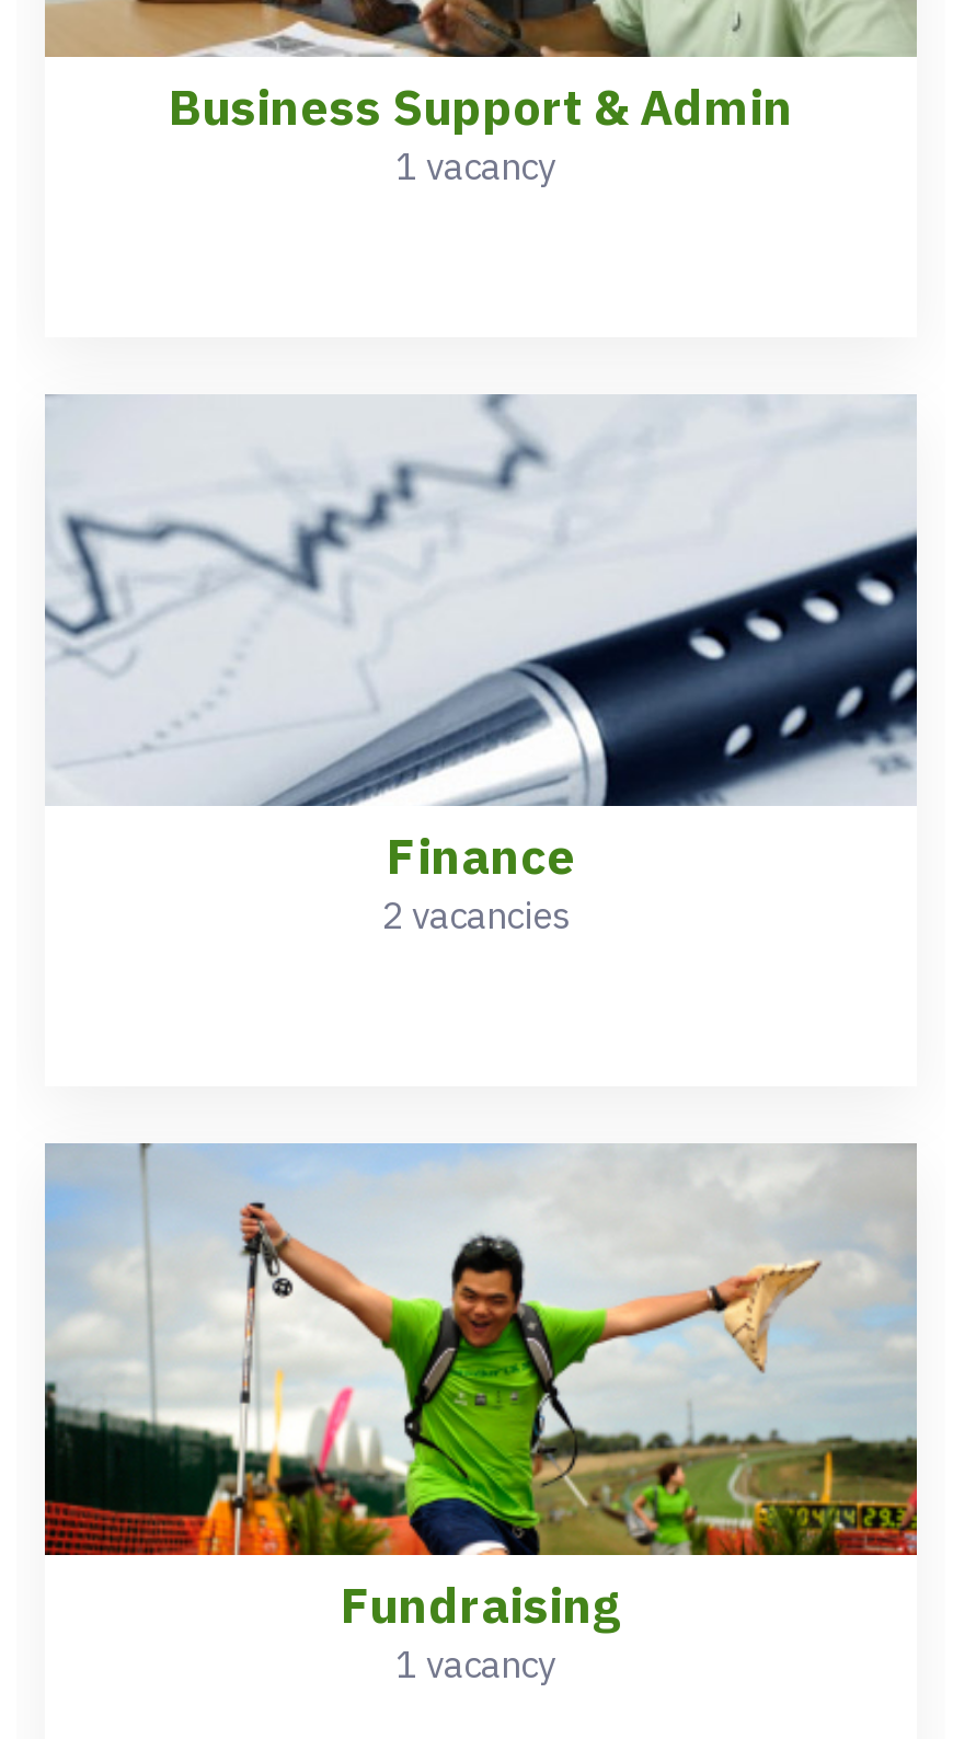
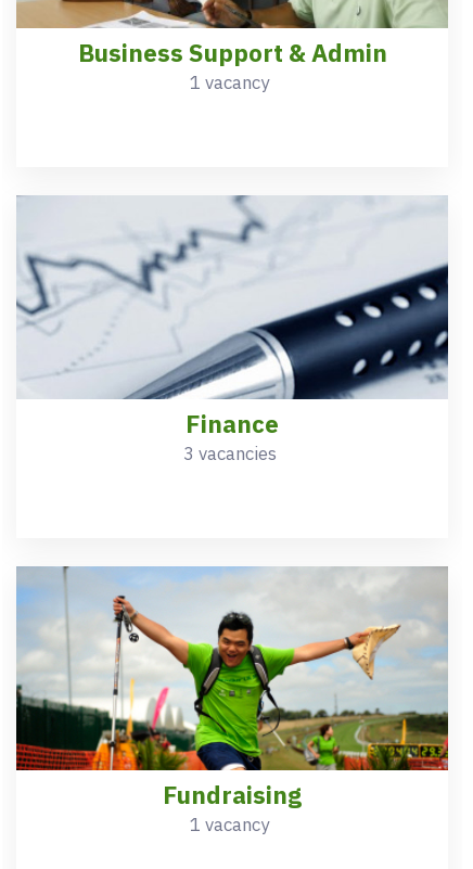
- 2 vacancies
+ 3 vacancies
